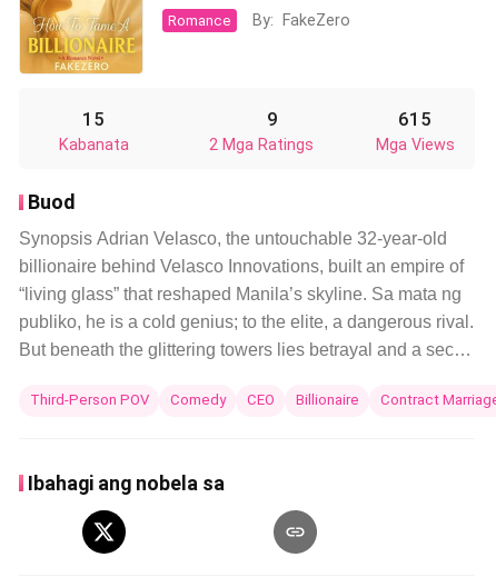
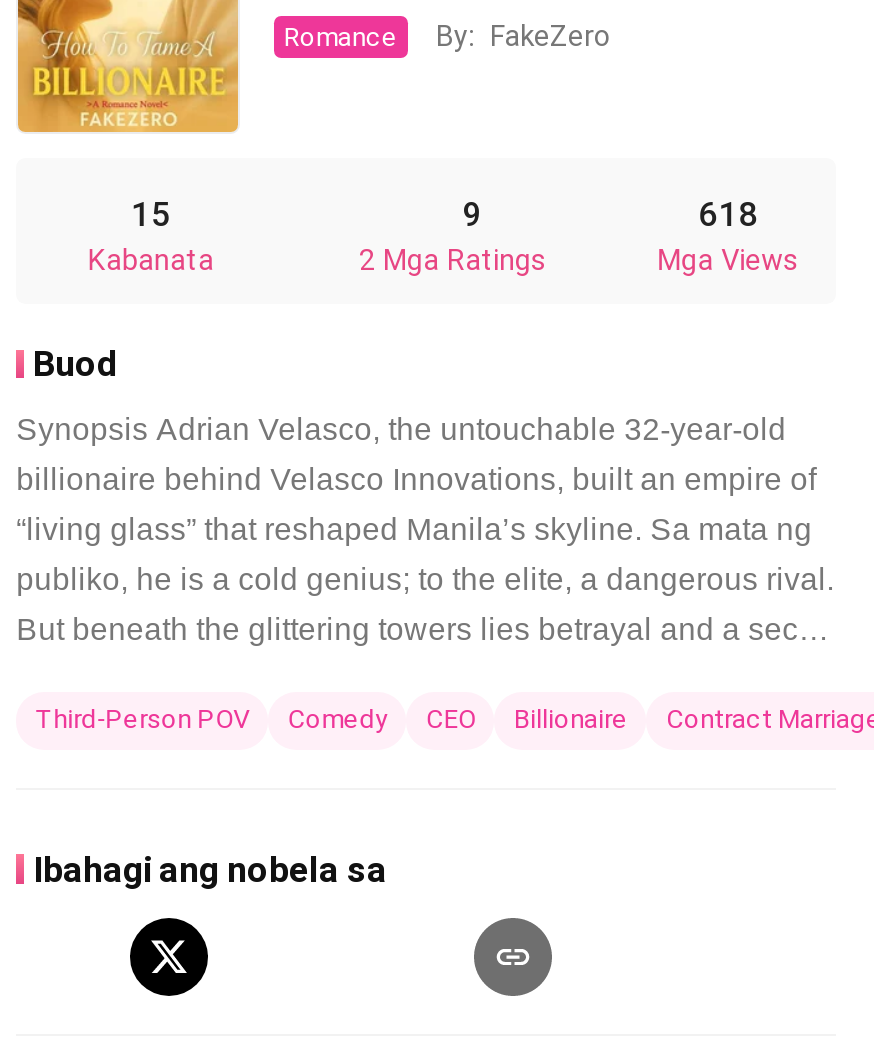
- 615
+ 618
